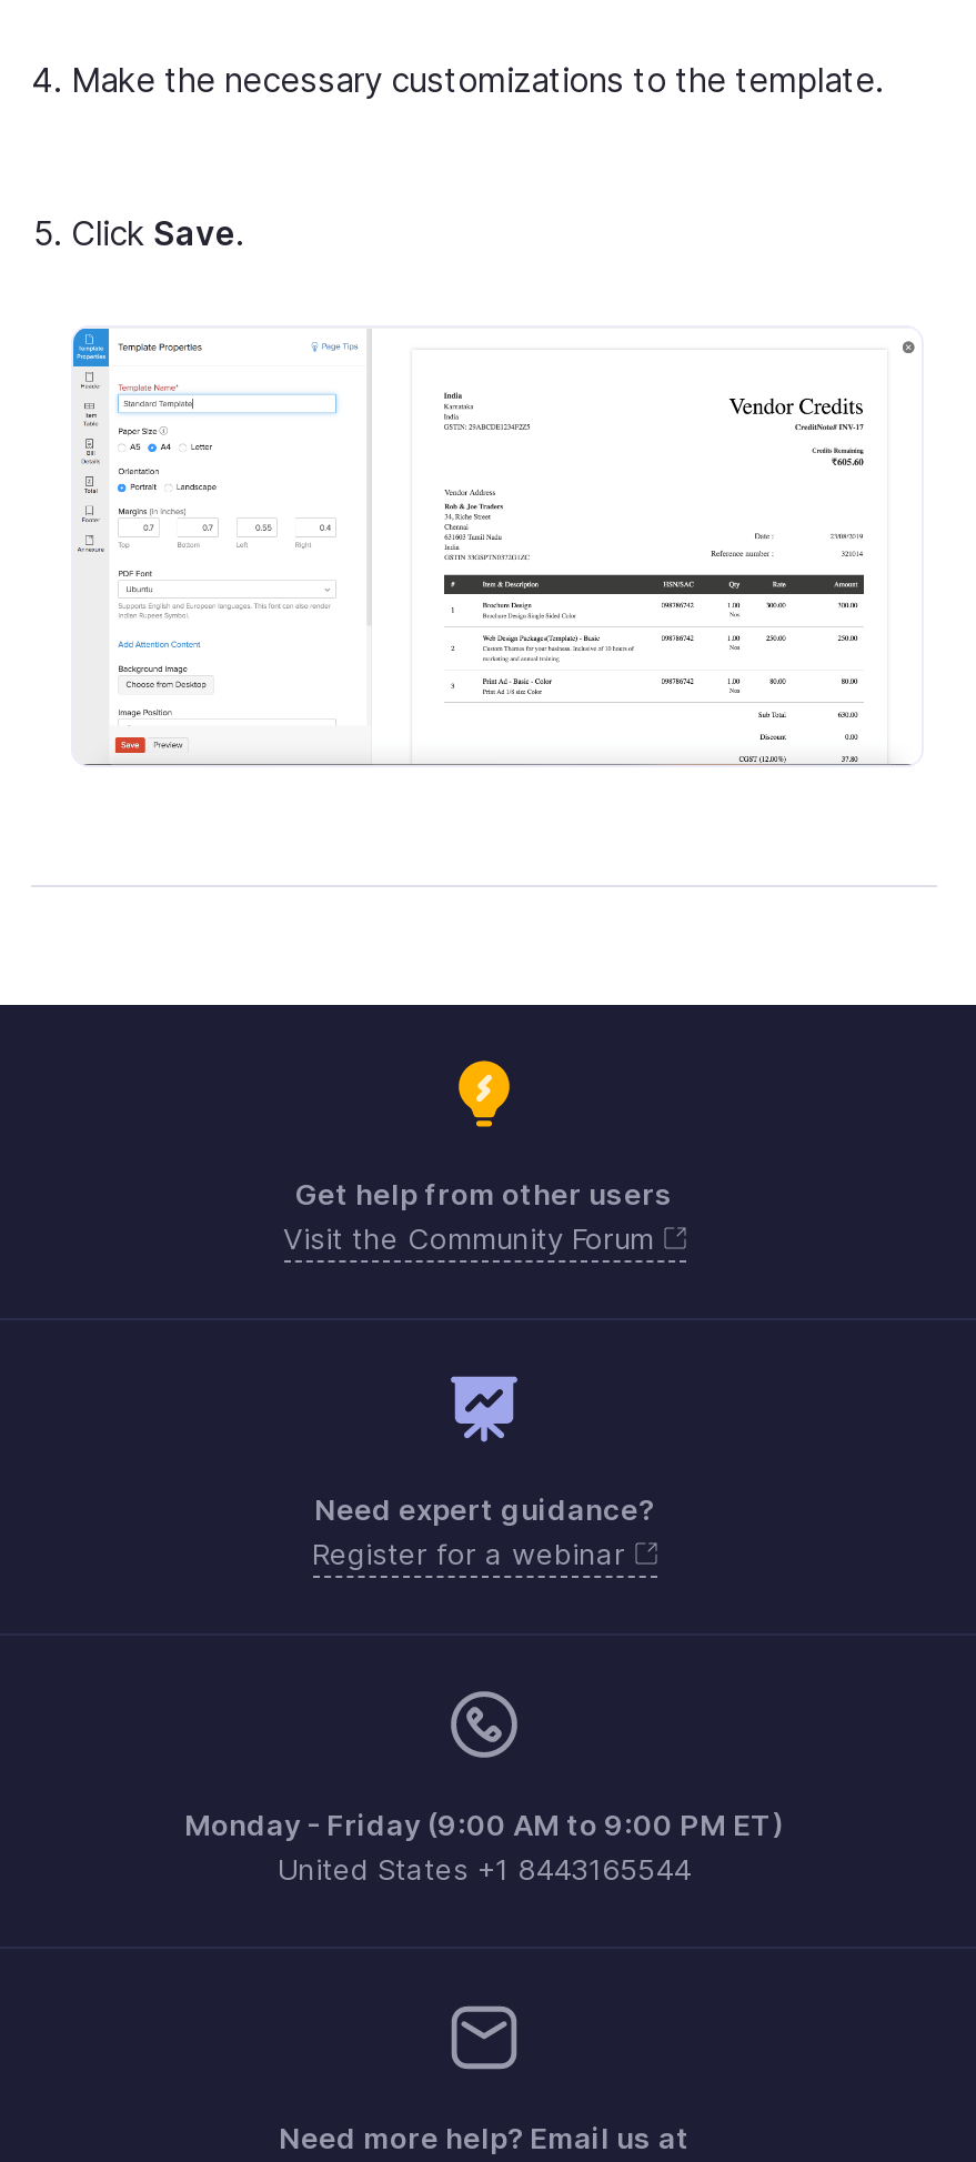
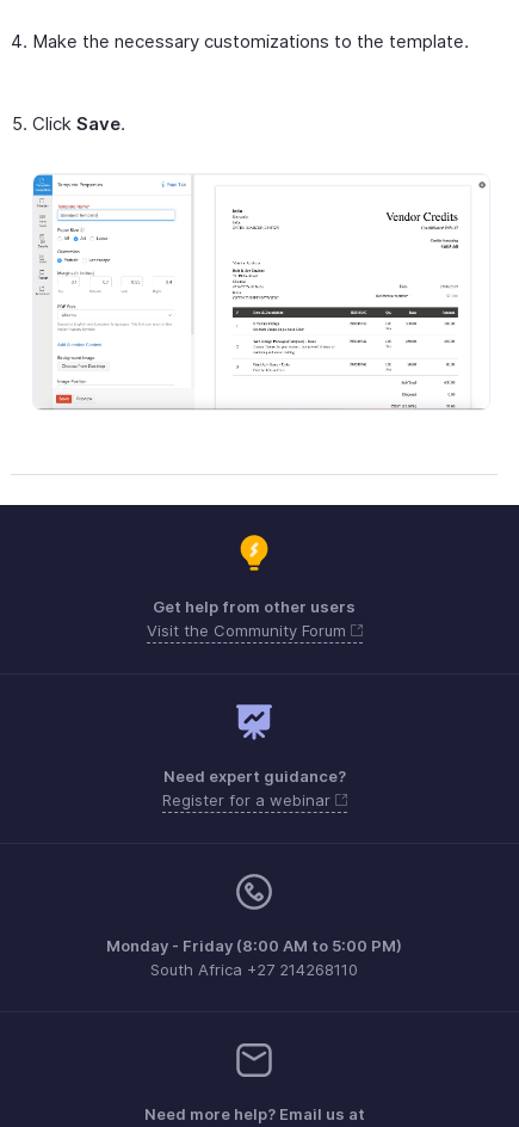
- Monday - Friday (9:00 AM to 9:00 PM ET)
- United States +1 8443165544
+ Monday - Friday (8:00 AM to 5:00 PM)
+ South Africa +27 214268110
